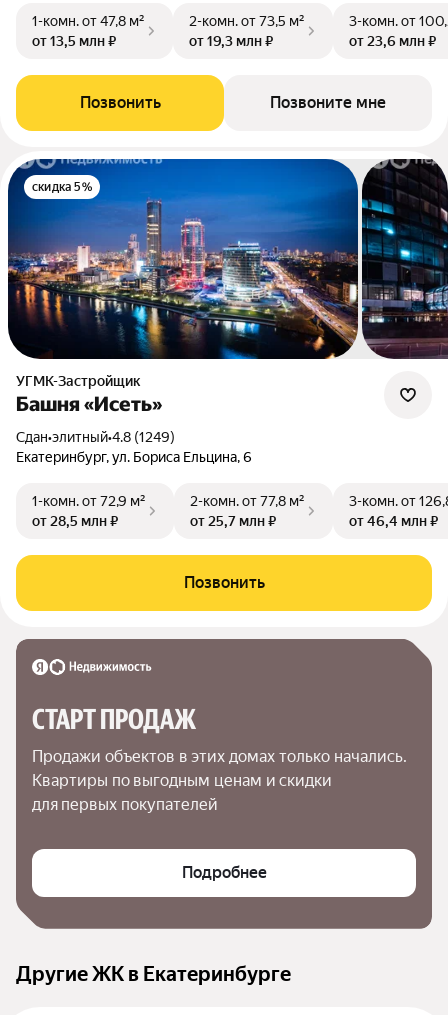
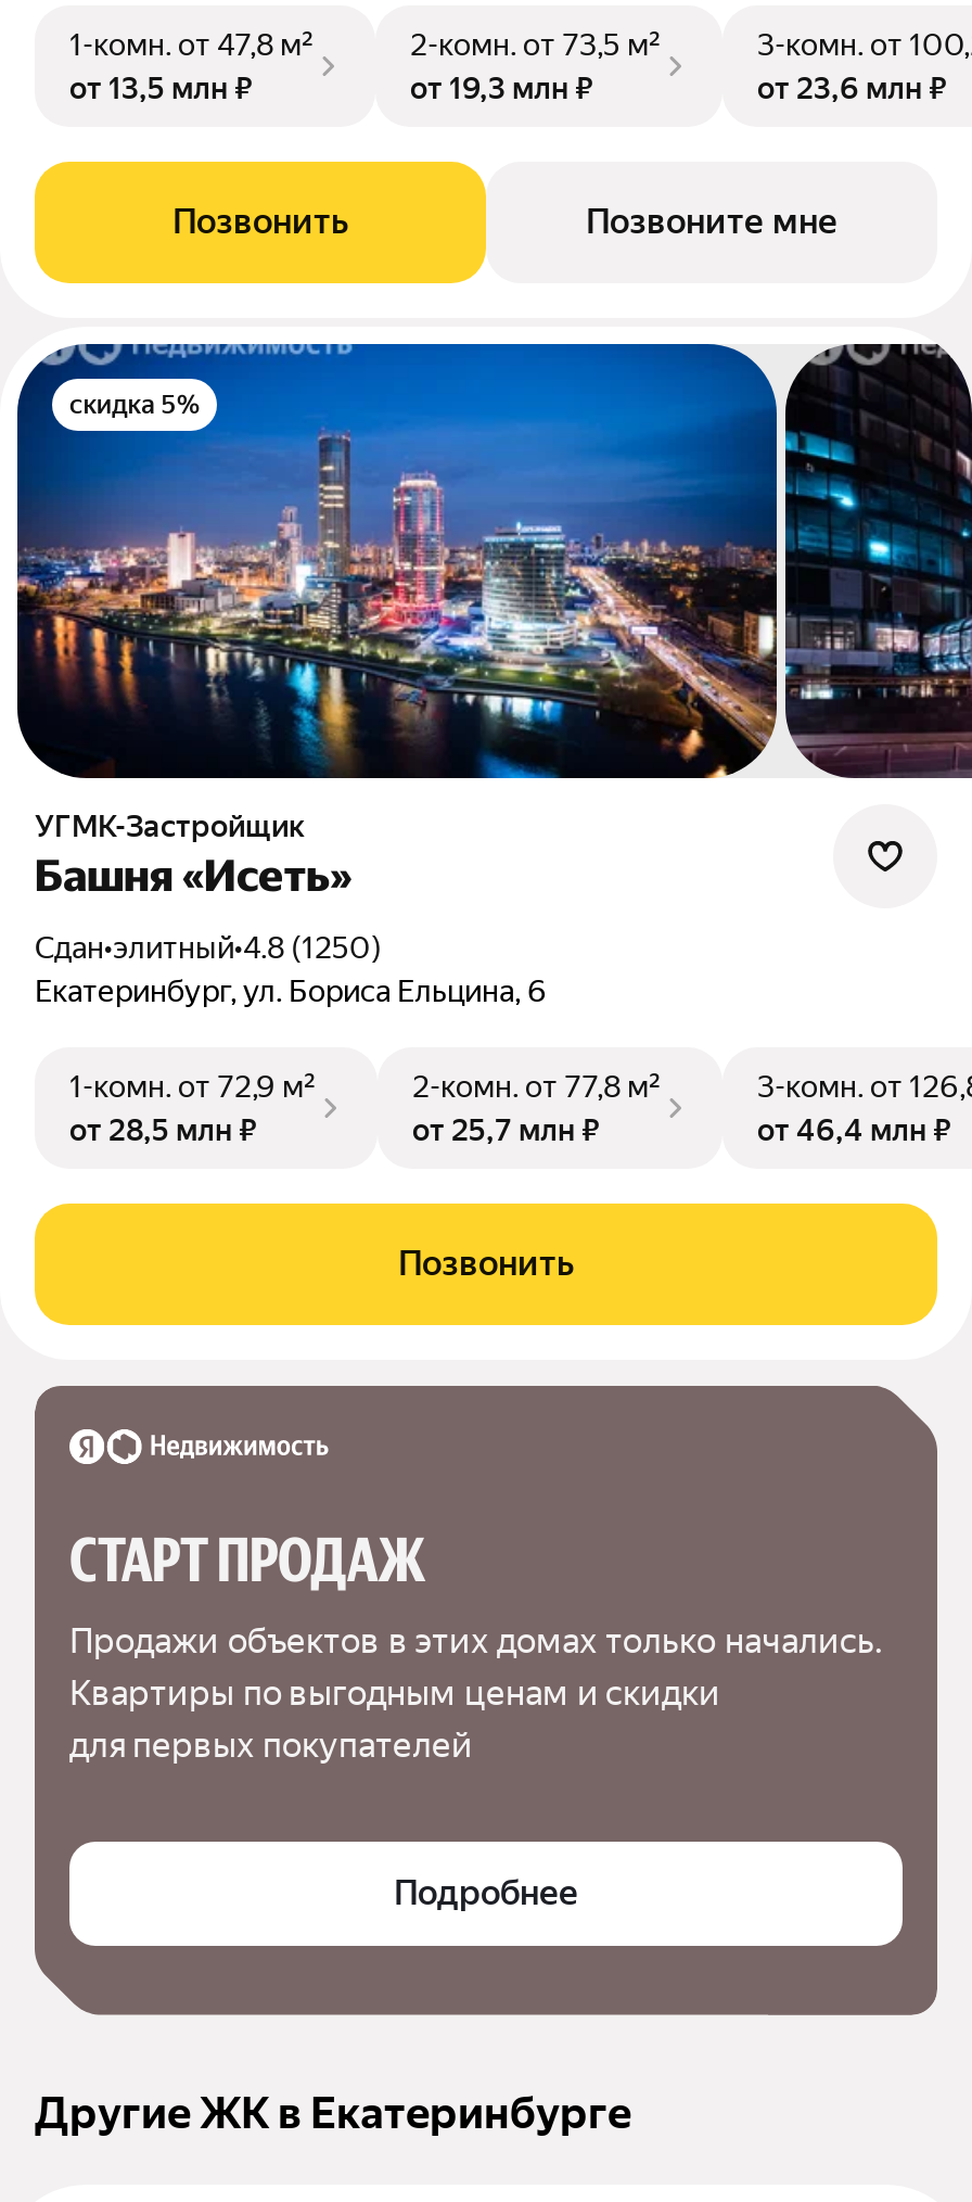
- Сдан•элитный•4.8 (1249)
+ Сдан•элитный•4.8 (1250)
